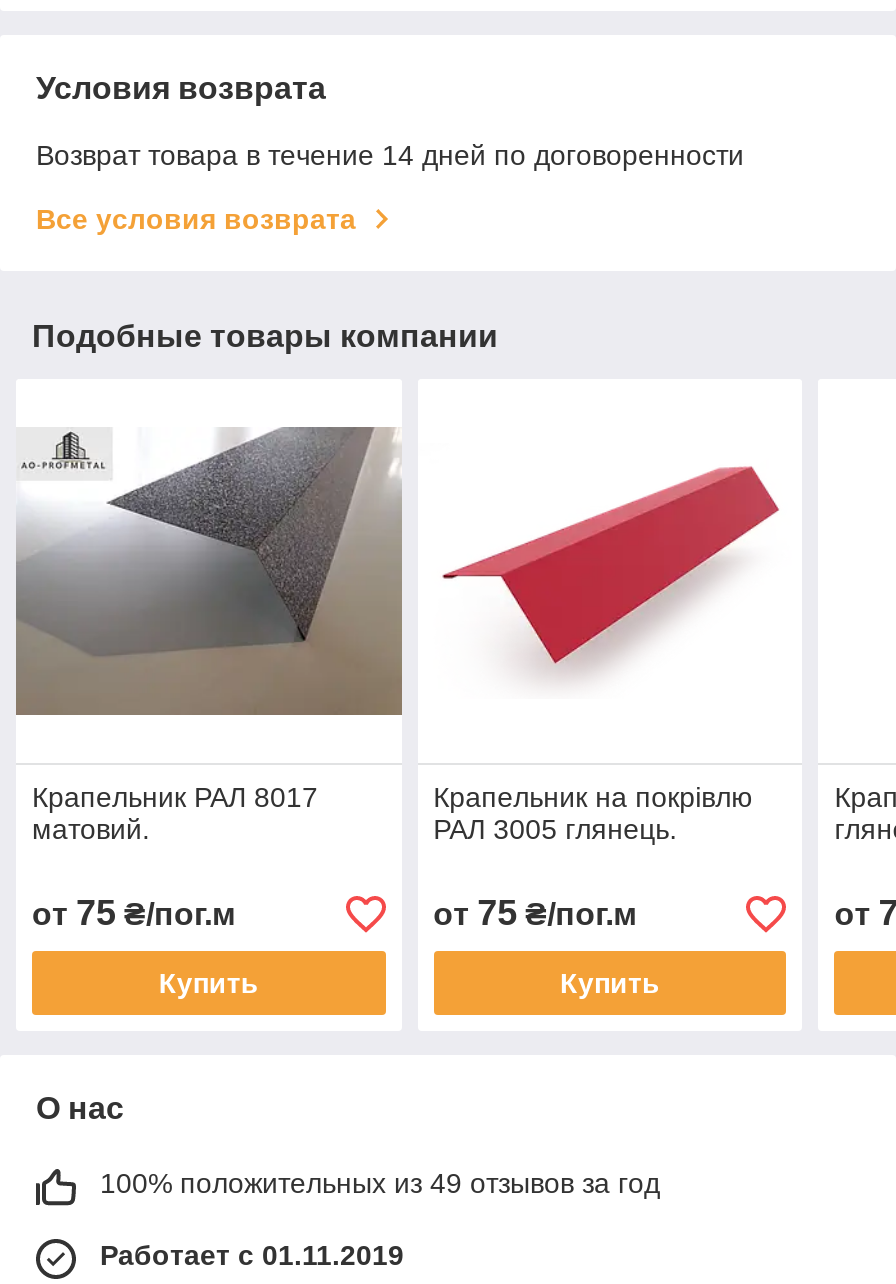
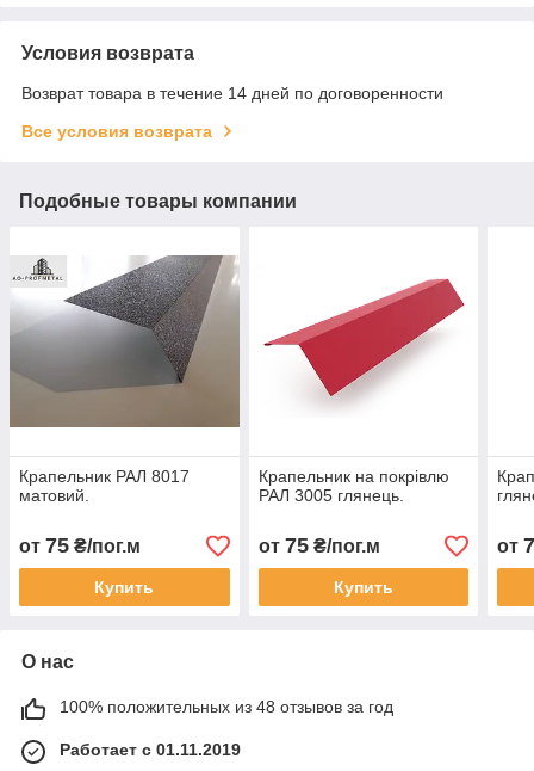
- 100% положительных из 49 отзывов за год
+ 100% положительных из 48 отзывов за год
